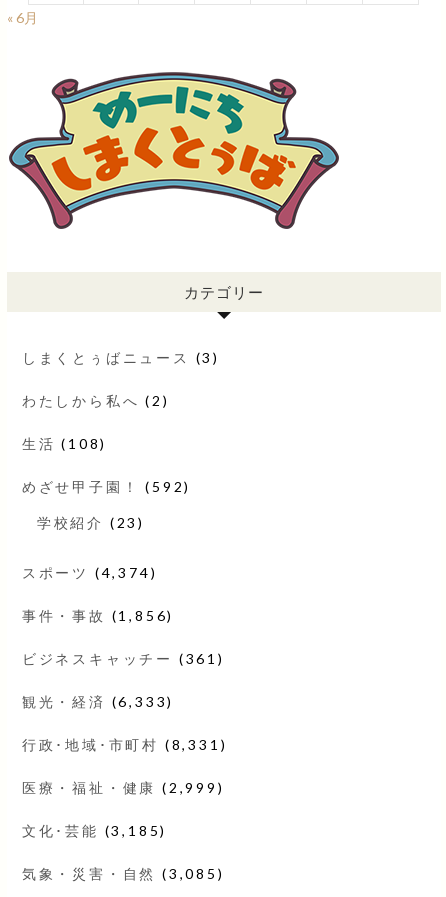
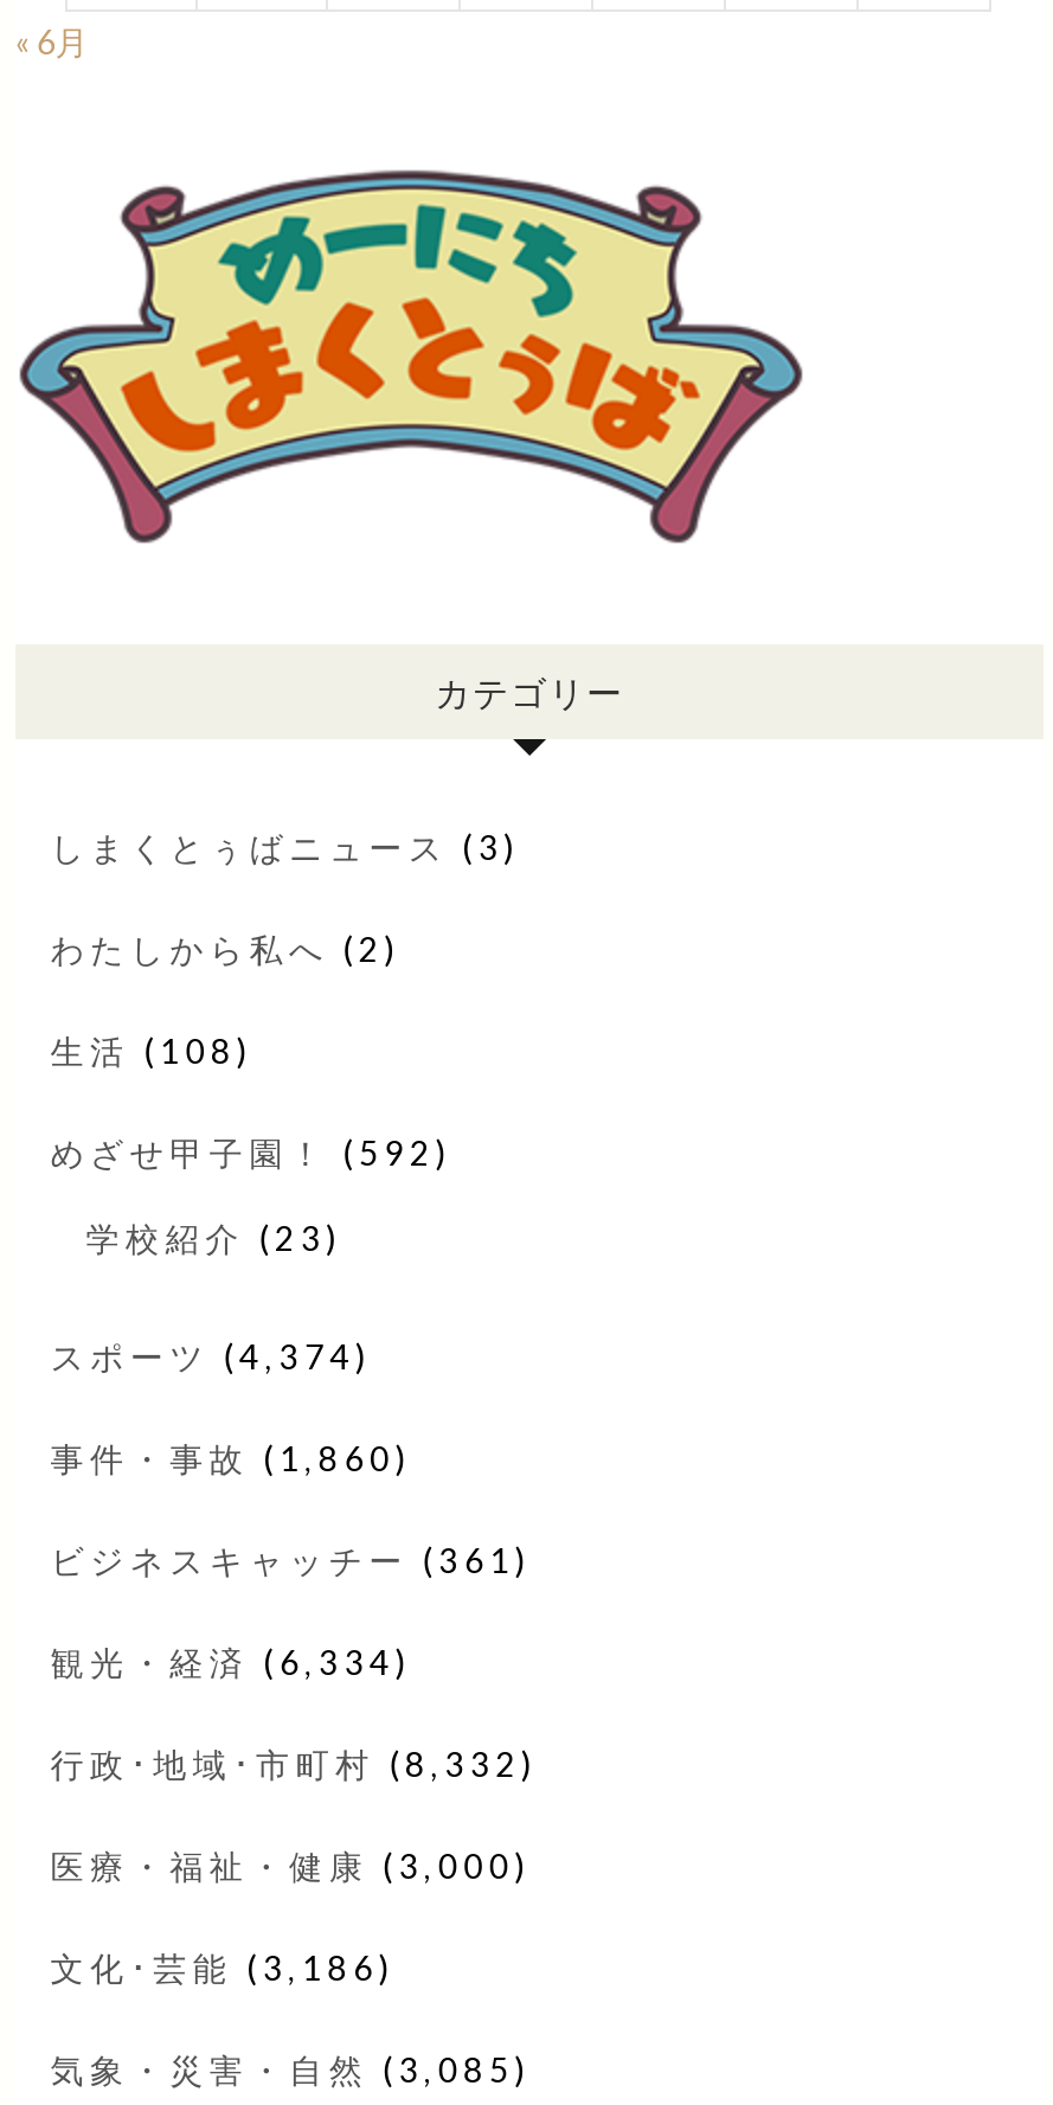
- 事件・事故(1,856)
+ 事件・事故(1,860)

- 観光・経済(6,333)
+ 観光・経済(6,334)

- 行政･地域･市町村(8,331)
+ 行政･地域･市町村(8,332)

- 医療・福祉・健康(2,999)
+ 医療・福祉・健康(3,000)

- 文化･芸能(3,185)
+ 文化･芸能(3,186)
